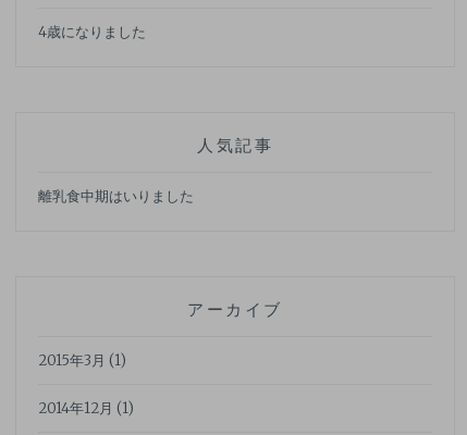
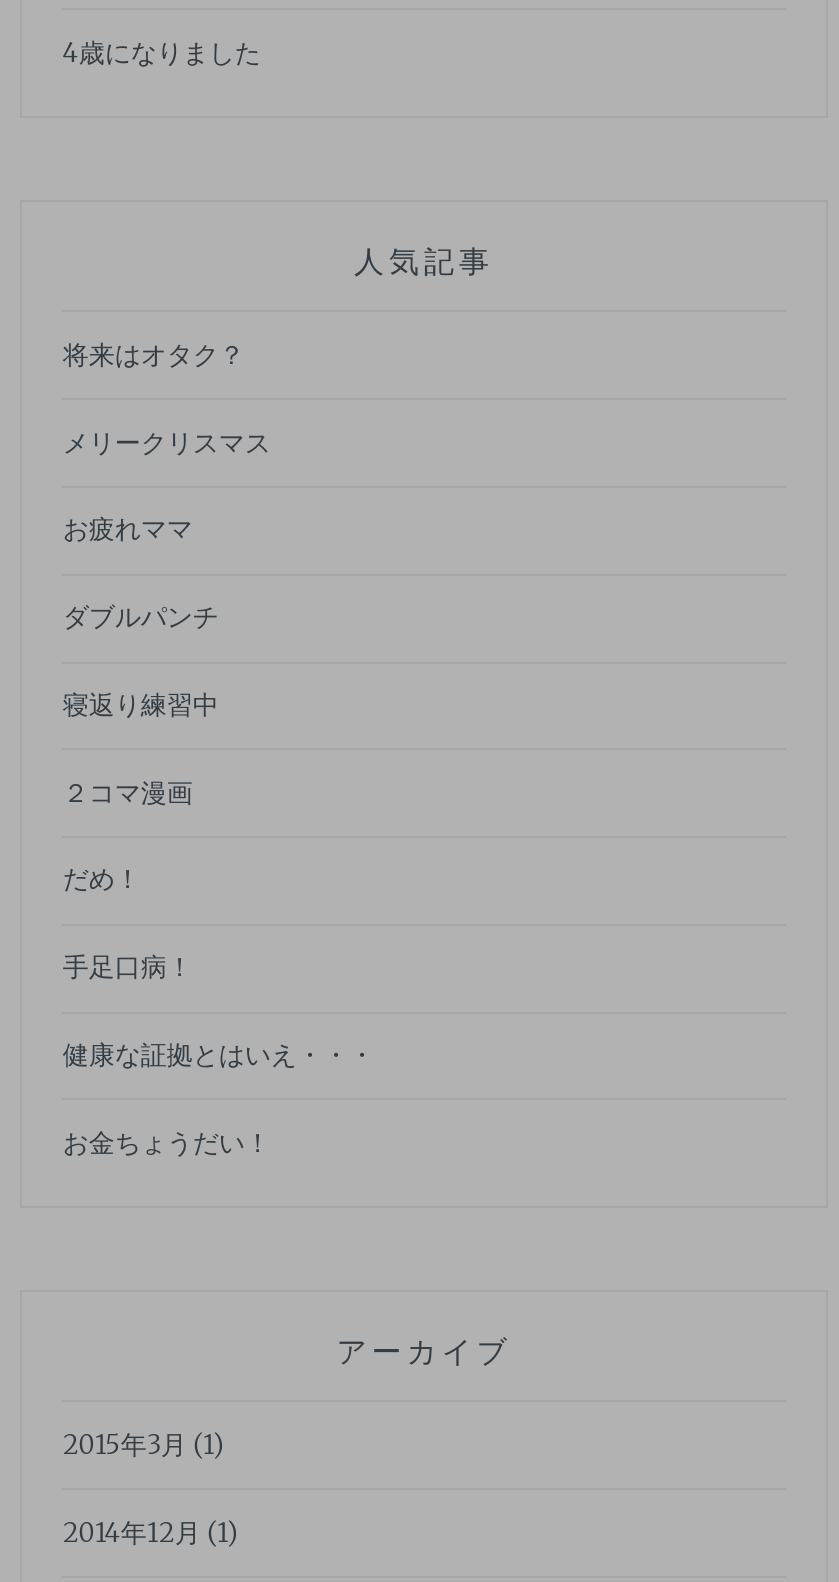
- 離乳食中期はいりました
+ 将来はオタク？
+ メリークリスマス
+ お疲れママ
+ ダブルパンチ
+ 寝返り練習中
+ ２コマ漫画
+ だめ！
+ 手足口病！
+ 健康な証拠とはいえ・・・
+ お金ちょうだい！
